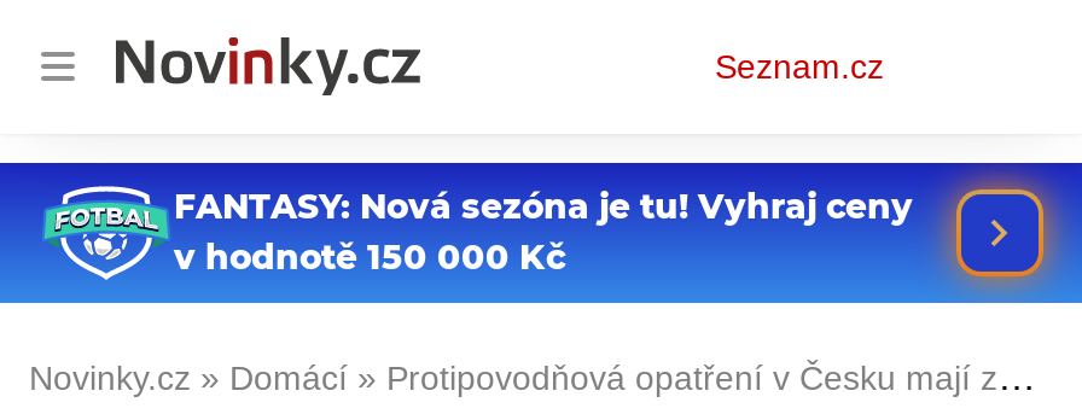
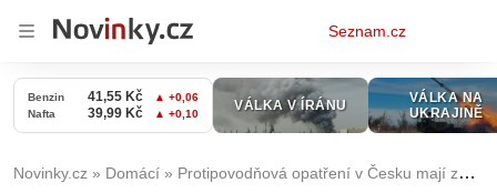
- [image]
+ [image]
